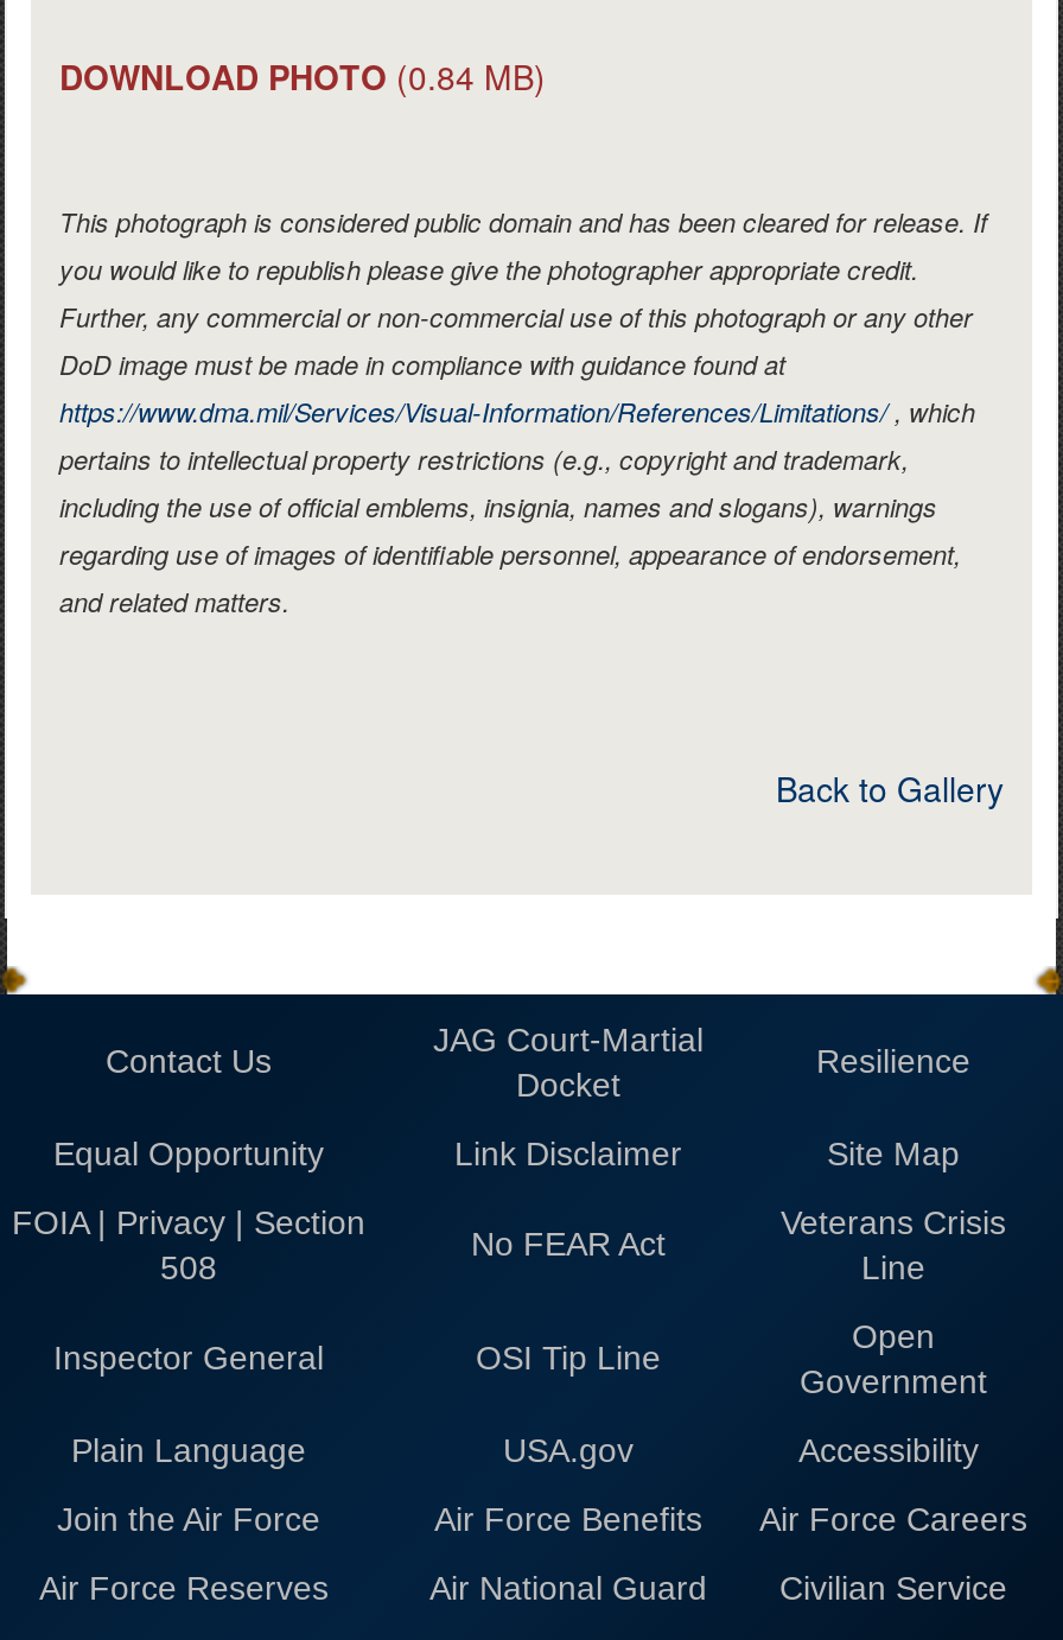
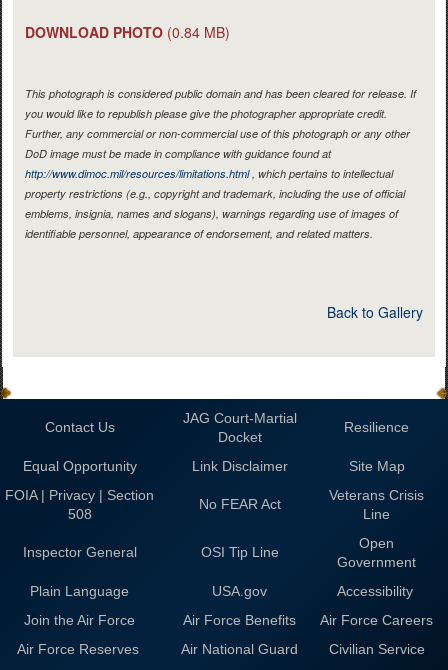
- https://www.dma.mil/Services/Visual-Information/References/Limitations/, which
- pertains to intellectual property restrictions (e.g., copyright and trademark,
- including the use of official emblems, insignia, names and slogans), warnings
- regarding use of images of identifiable personnel, appearance of endorsement,
- and related matters.
+ http://www.dimoc.mil/resources/limitations.html, which pertains to intellectual
+ property restrictions (e.g., copyright and trademark, including the use of official
+ emblems, insignia, names and slogans), warnings regarding use of images of
+ identifiable personnel, appearance of endorsement, and related matters.
